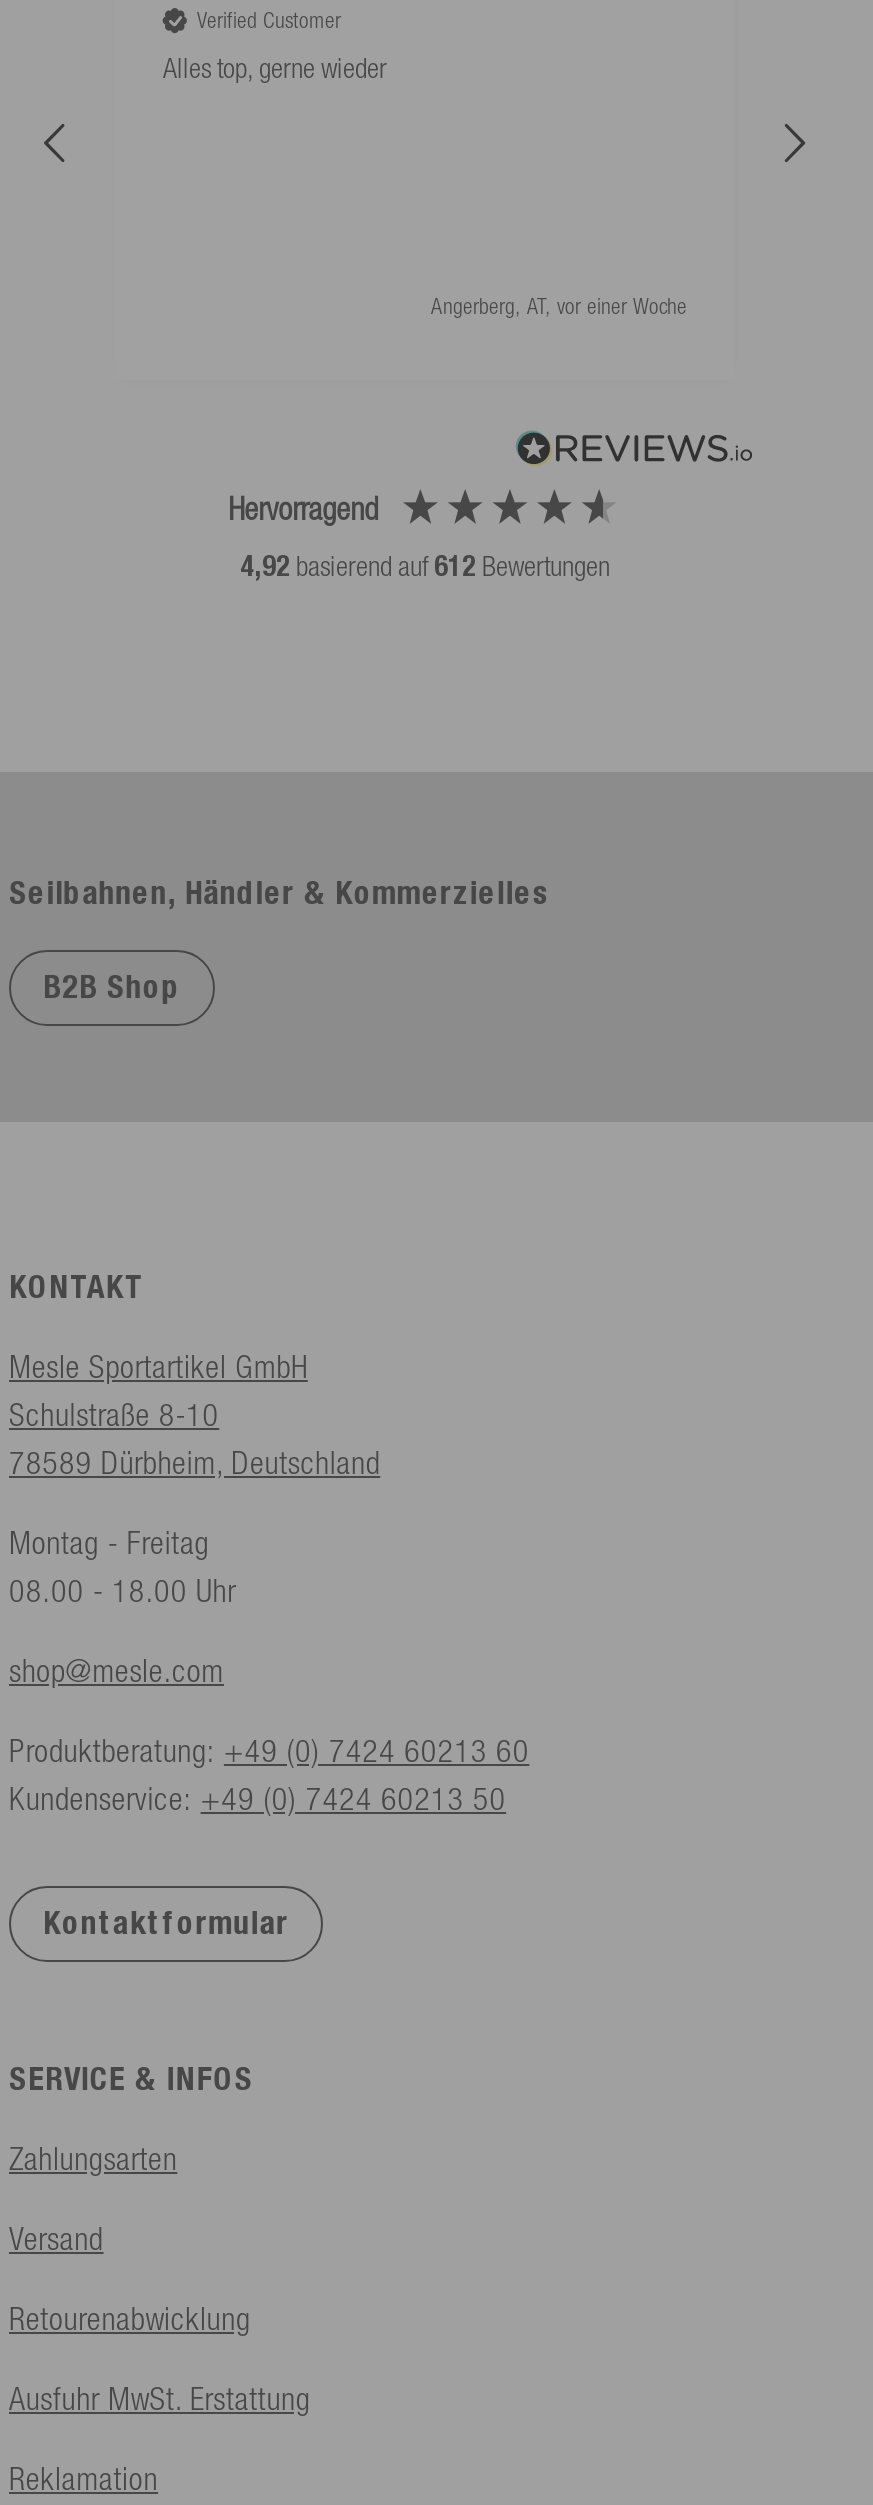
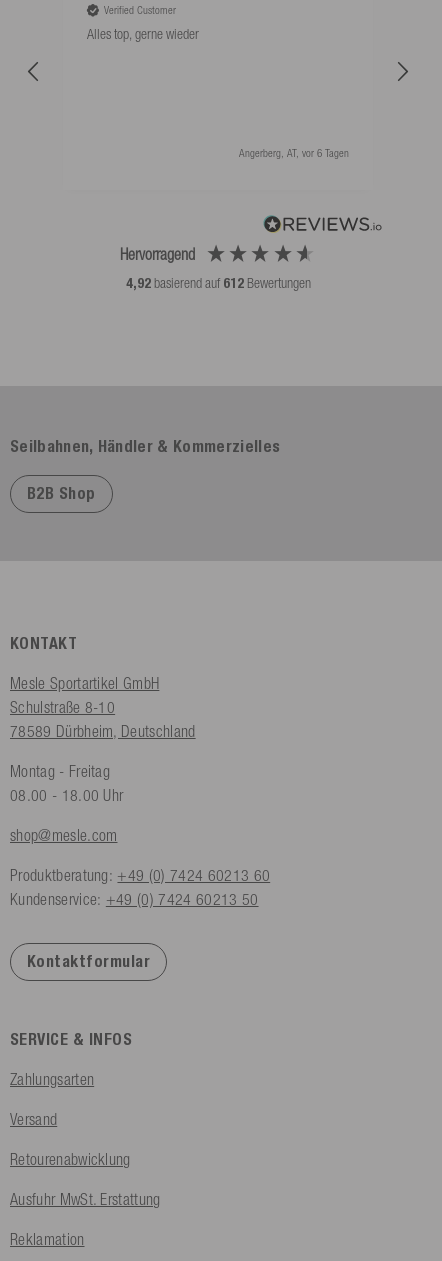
- Angerberg, AT, vor einer Woche
+ Angerberg, AT, vor 6 Tagen
